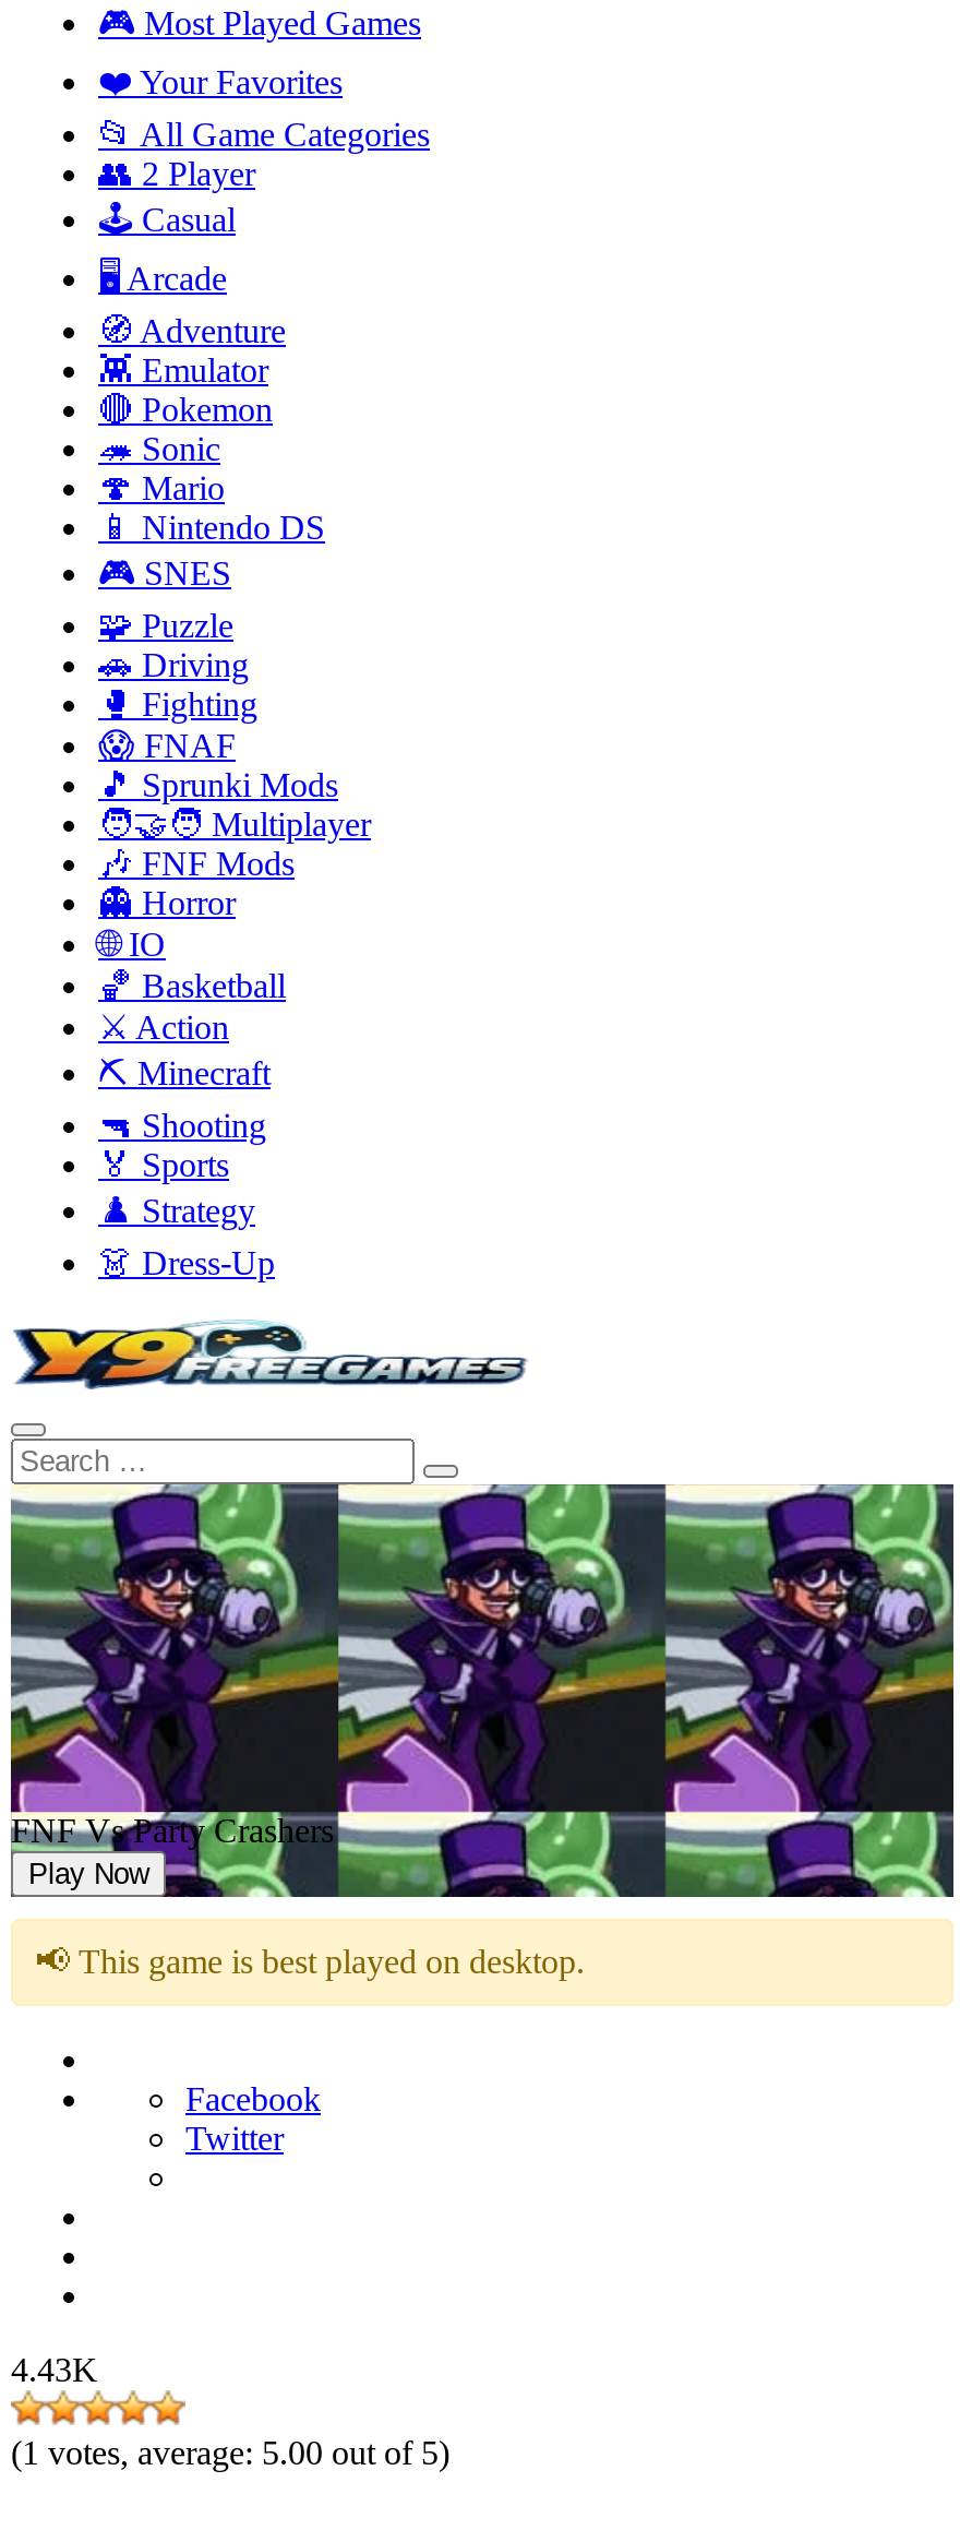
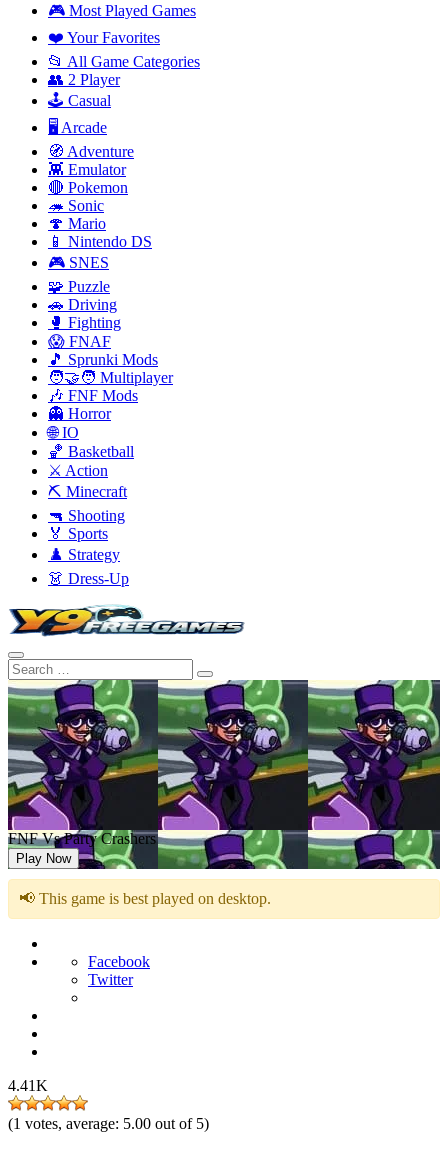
- 4.43K
+ 4.41K
